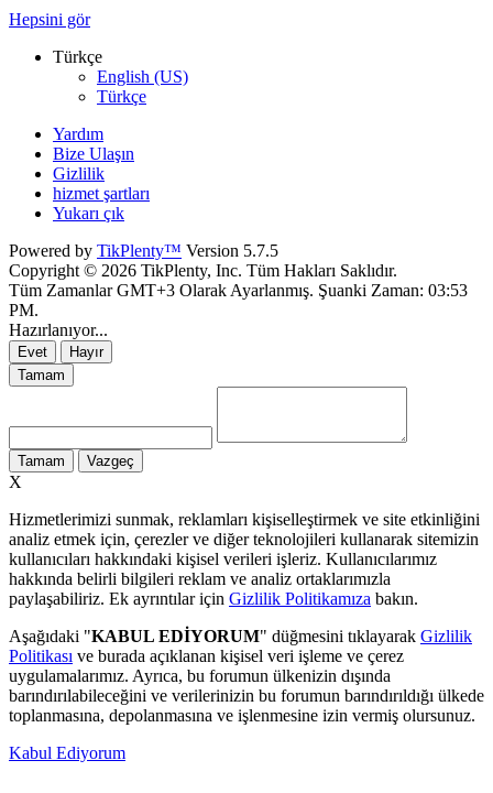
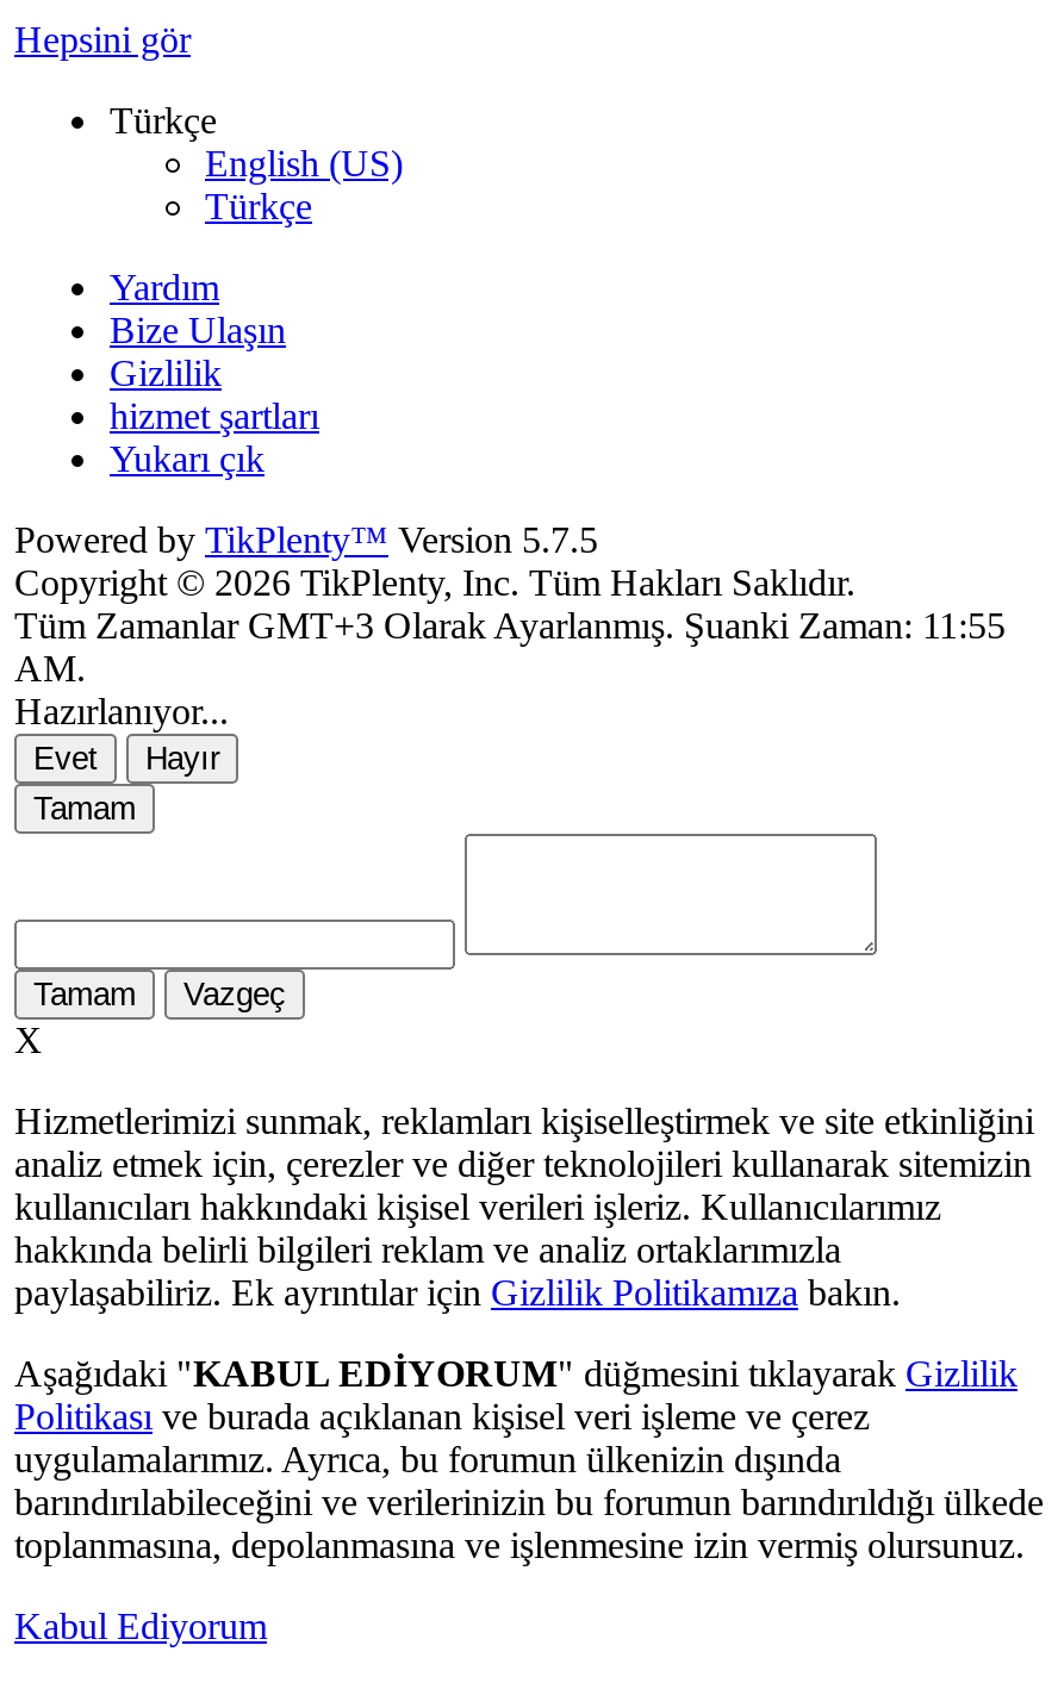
- Tüm Zamanlar GMT+3 Olarak Ayarlanmış. Şuanki Zaman: 03:53
- PM.
+ Tüm Zamanlar GMT+3 Olarak Ayarlanmış. Şuanki Zaman: 11:55
+ AM.
